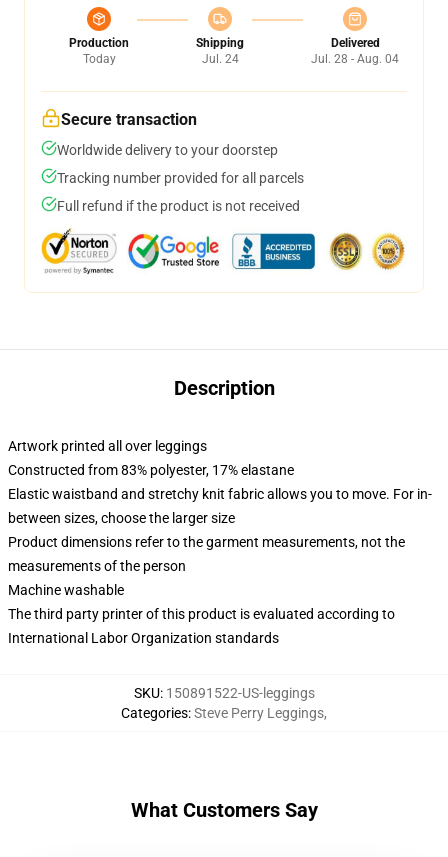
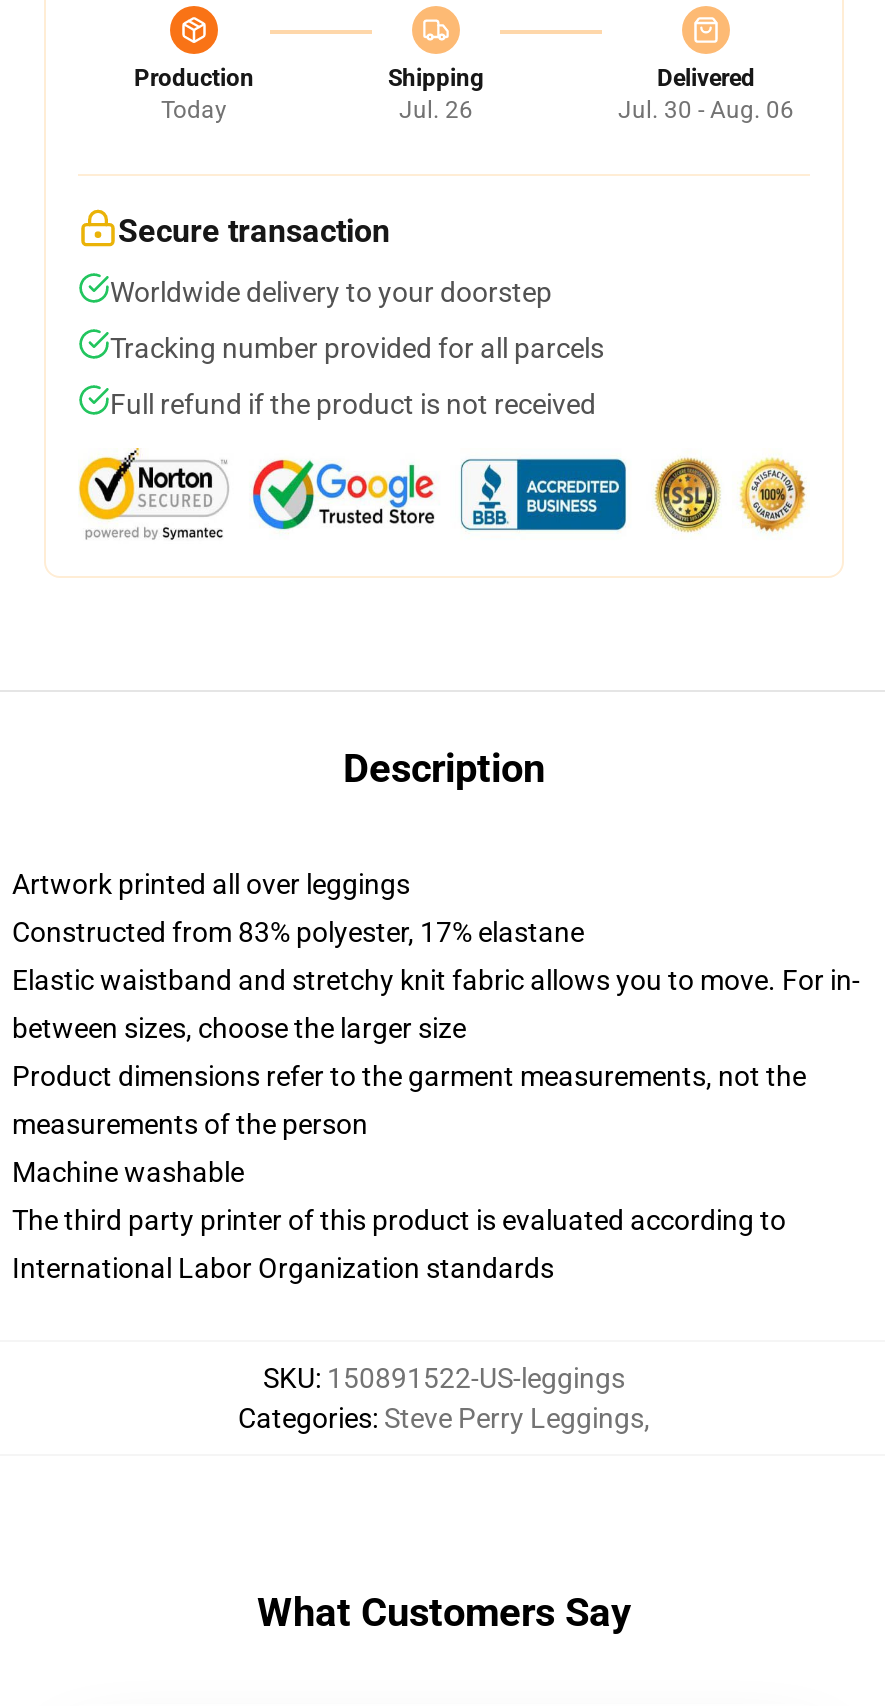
- Jul. 24
+ Jul. 26

- Jul. 28 - Aug. 04
+ Jul. 30 - Aug. 06
